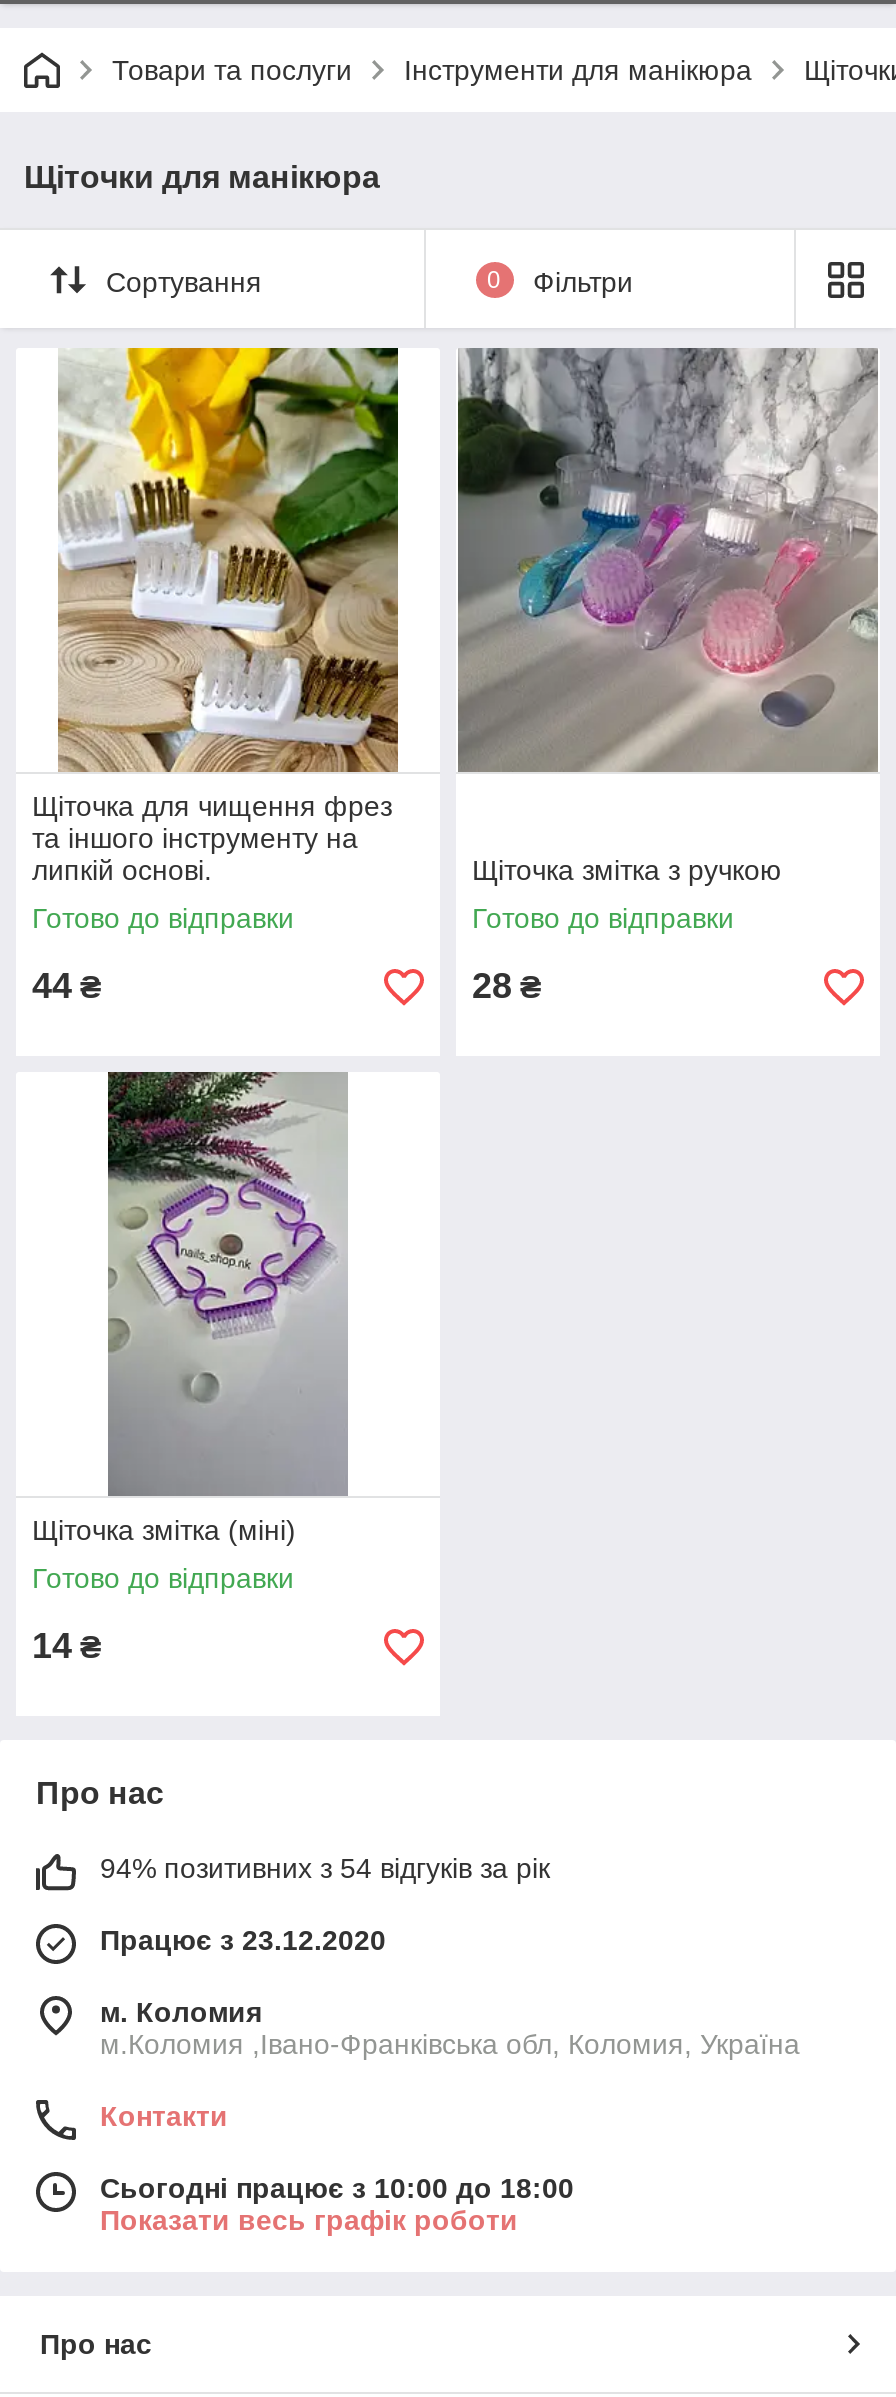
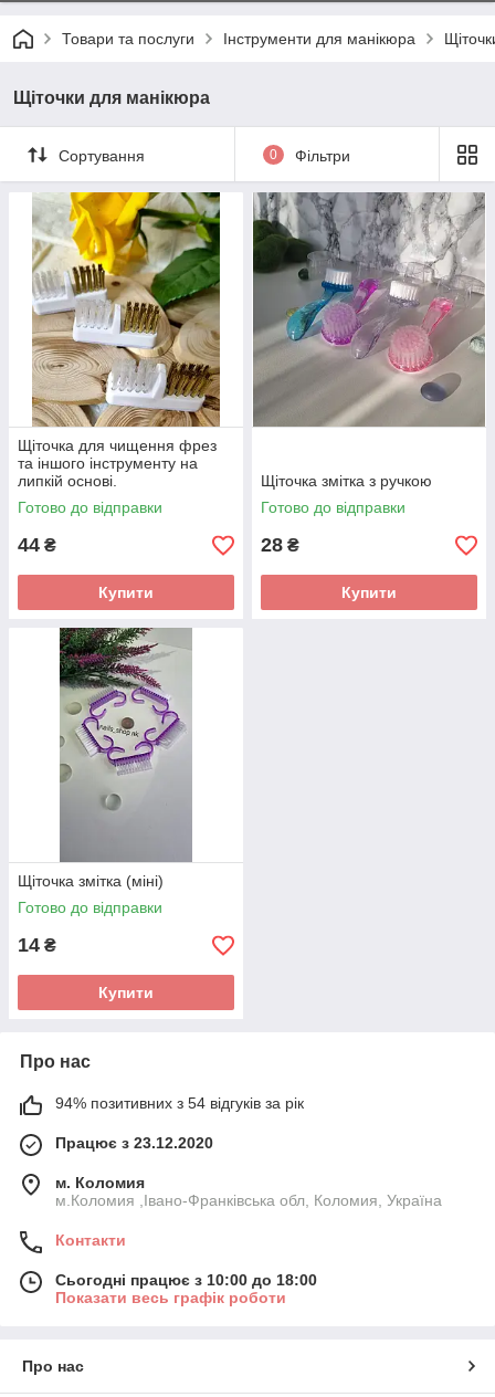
+ Купити

+ Купити

+ Купити
